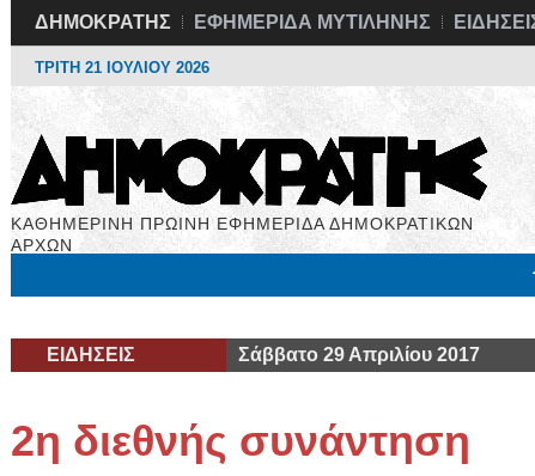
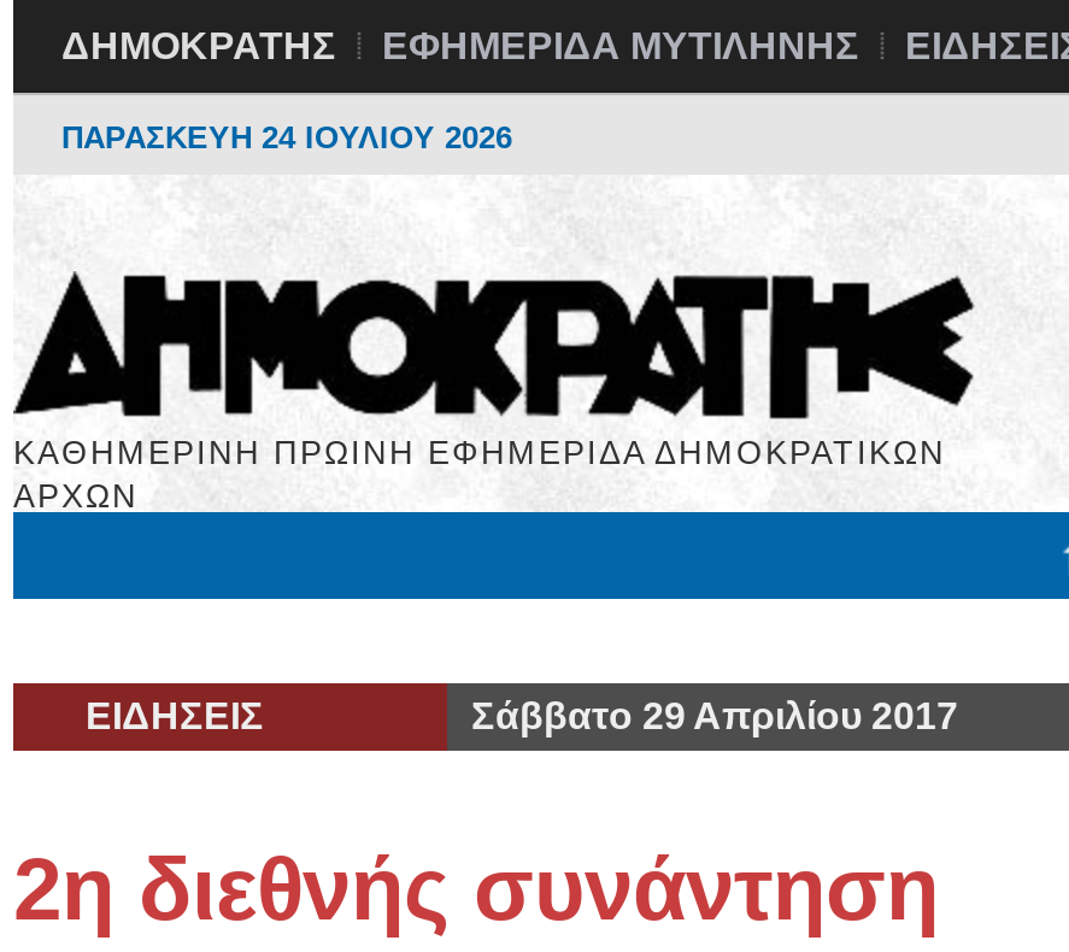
- ΤΡΙΤΗ 21 ΙΟΥΛΙΟΥ 2026
+ ΠΑΡΑΣΚΕΥΗ 24 ΙΟΥΛΙΟΥ 2026
